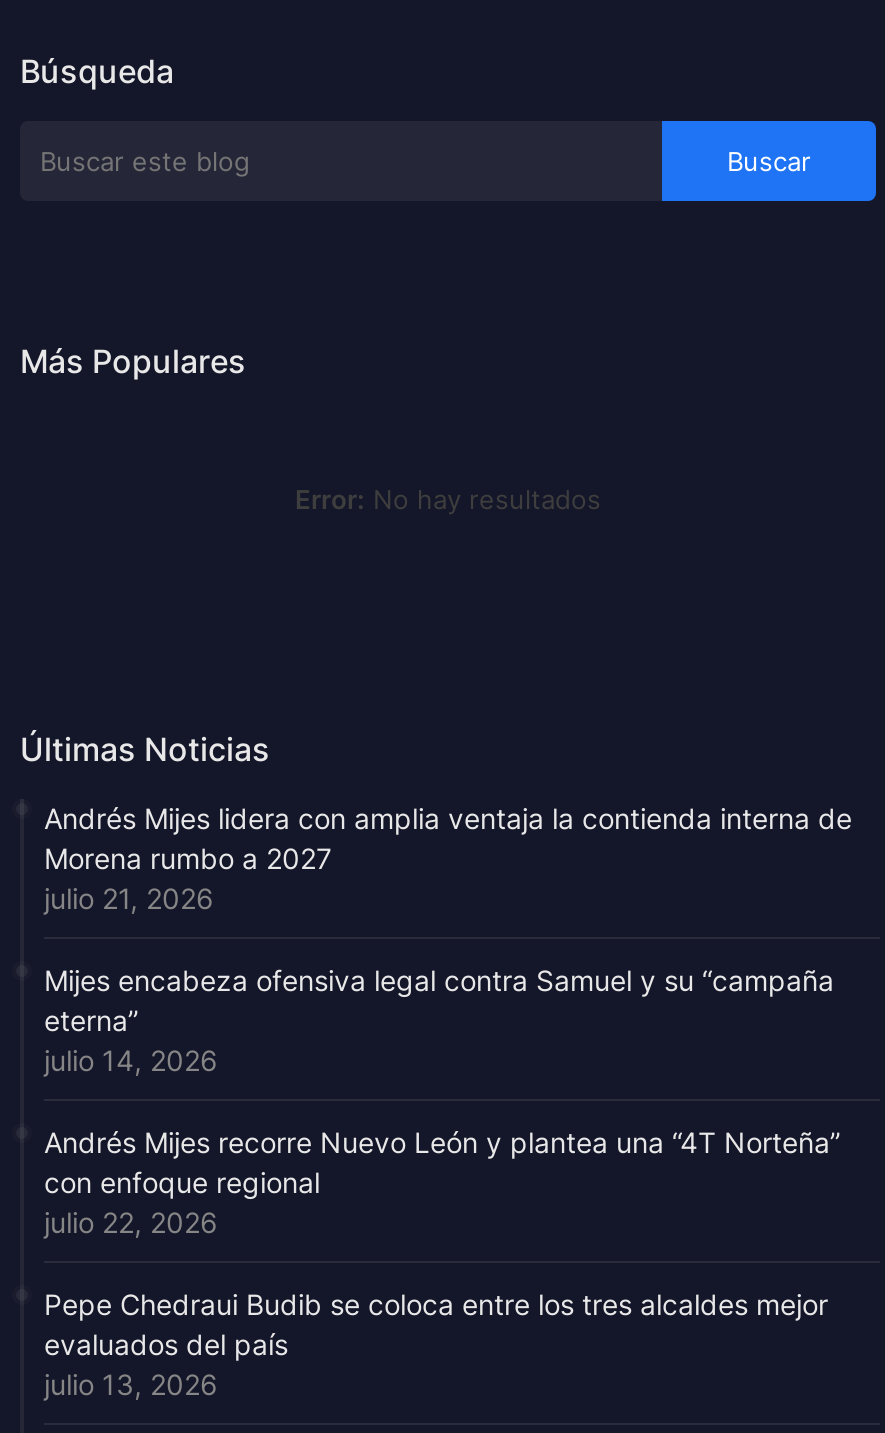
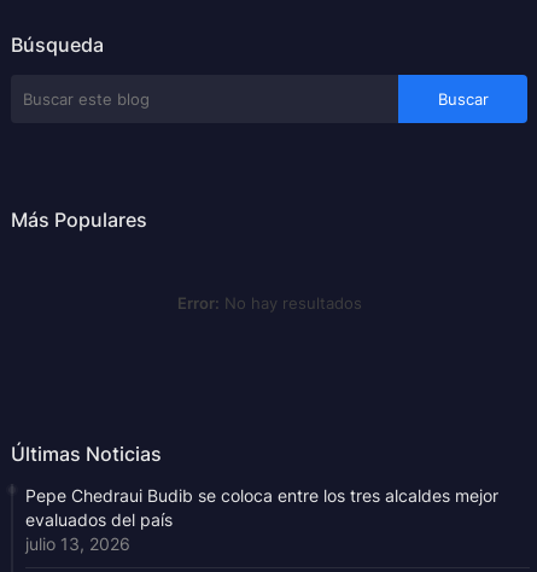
- Andrés Mijes lidera con amplia ventaja la contienda interna de
- Morena rumbo a 2027
- julio 21, 2026
- Mijes encabeza ofensiva legal contra Samuel y su “campaña
- eterna”
- julio 14, 2026
- Andrés Mijes recorre Nuevo León y plantea una “4T Norteña”
- con enfoque regional
- julio 22, 2026
